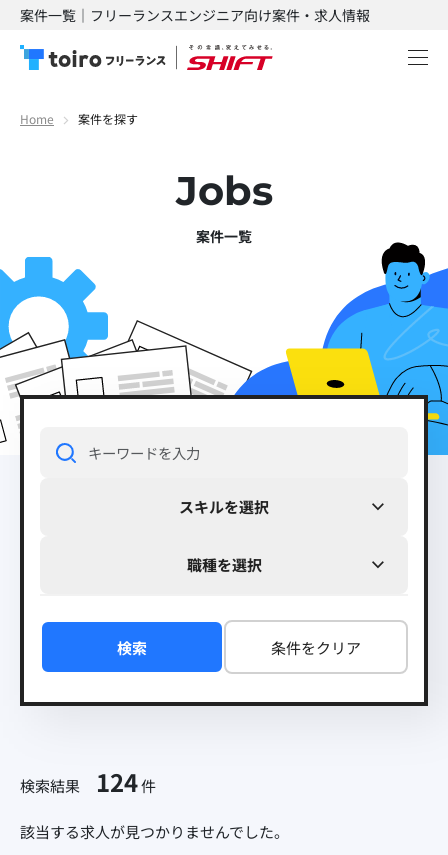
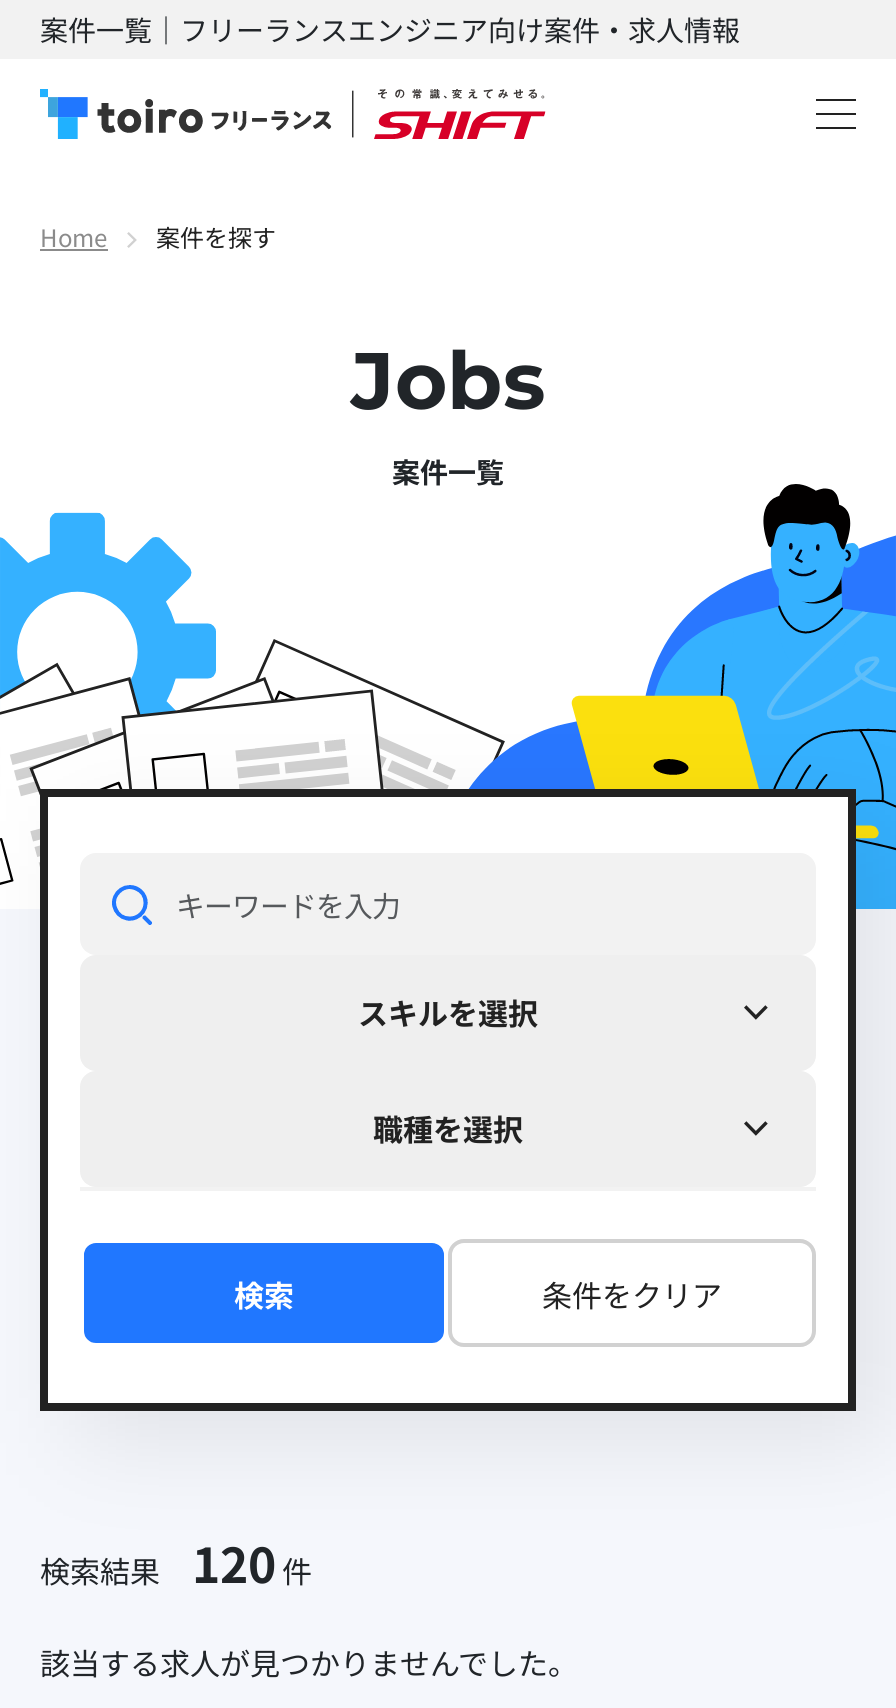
- 検索結果 124件
+ 検索結果 120件
